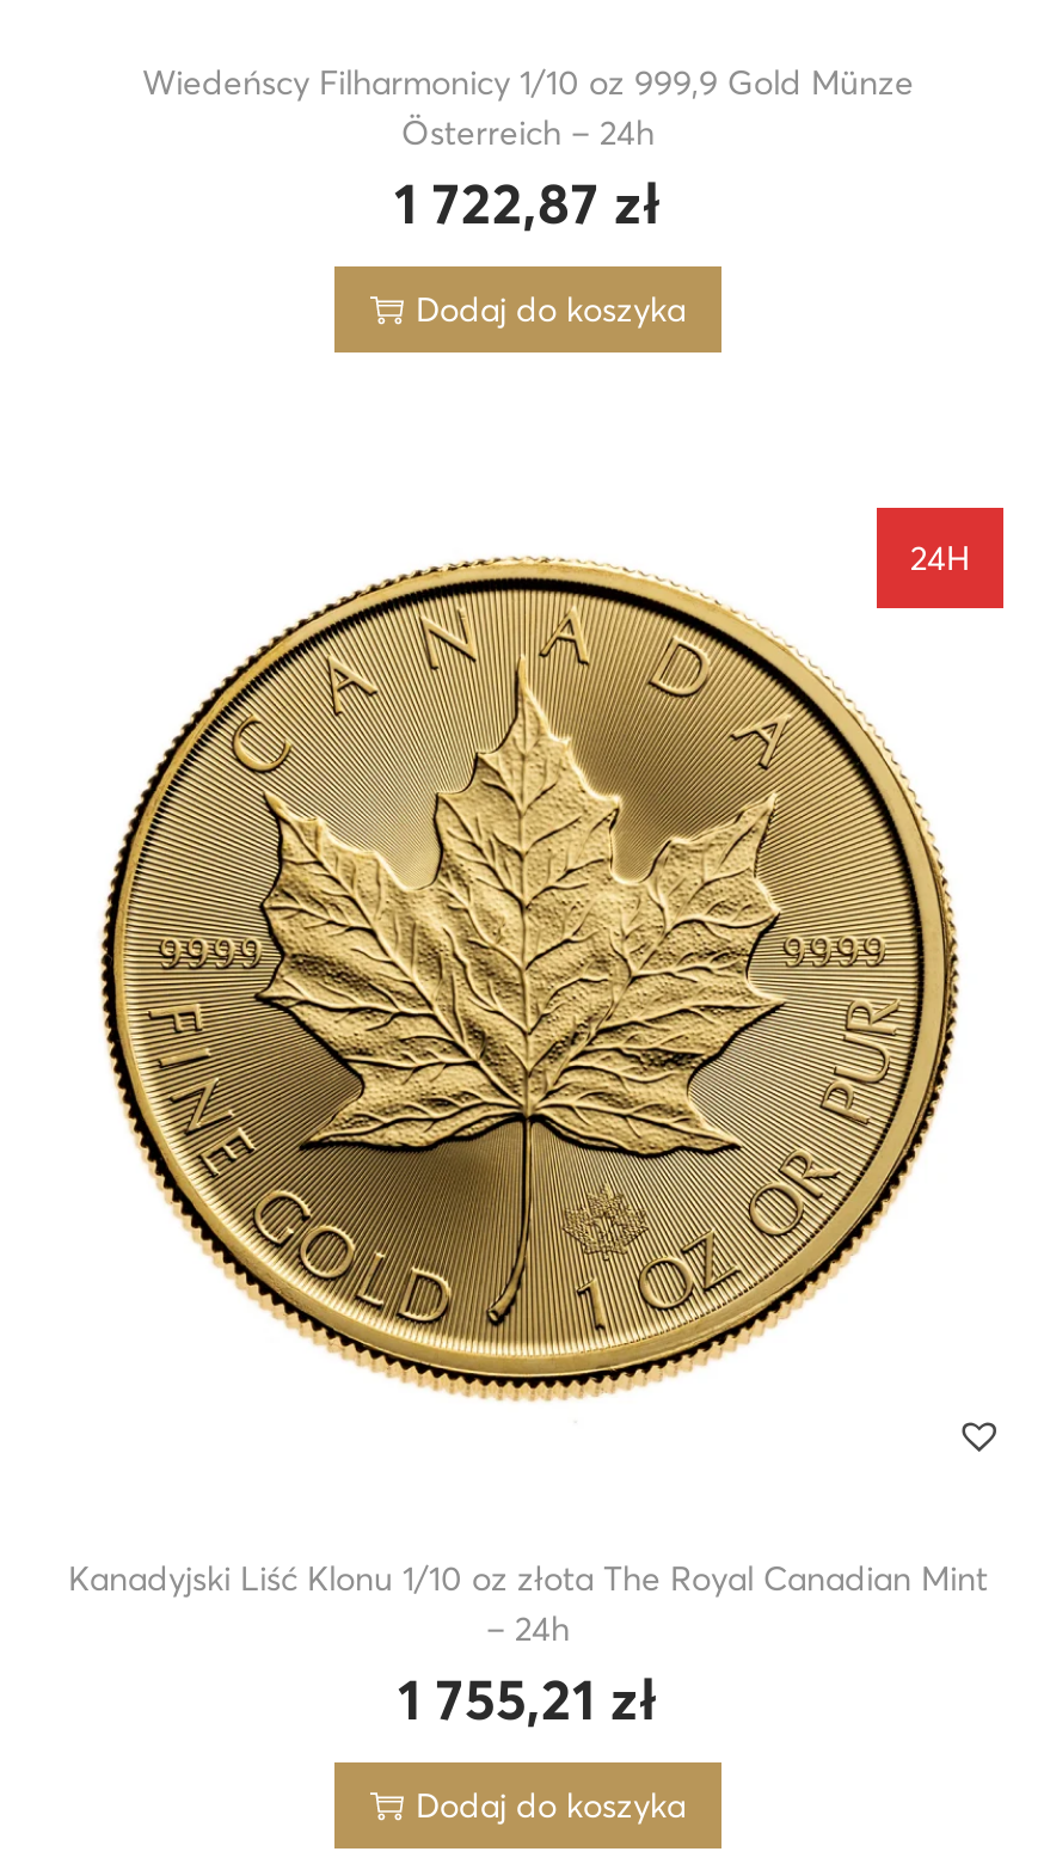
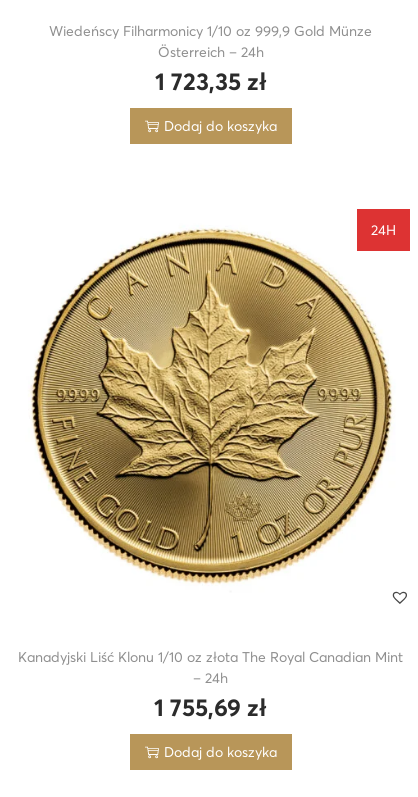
- 1 722,87 zł
+ 1 723,35 zł

- 1 755,21 zł
+ 1 755,69 zł
